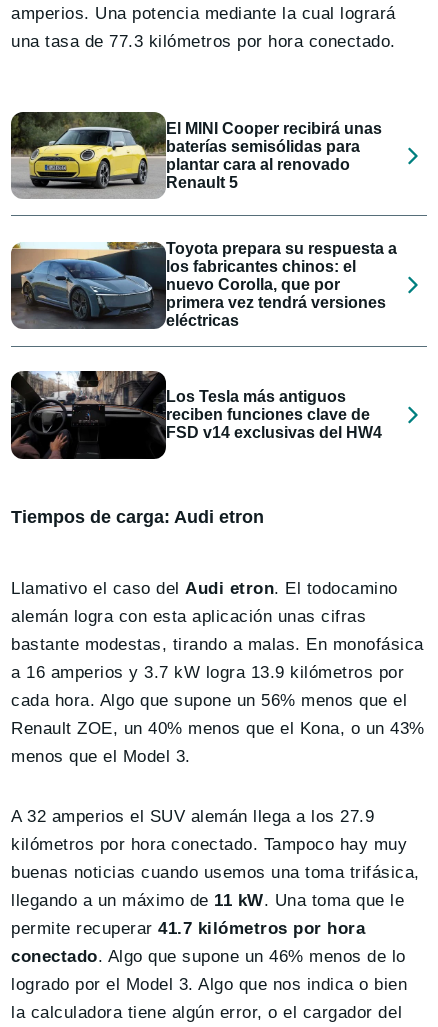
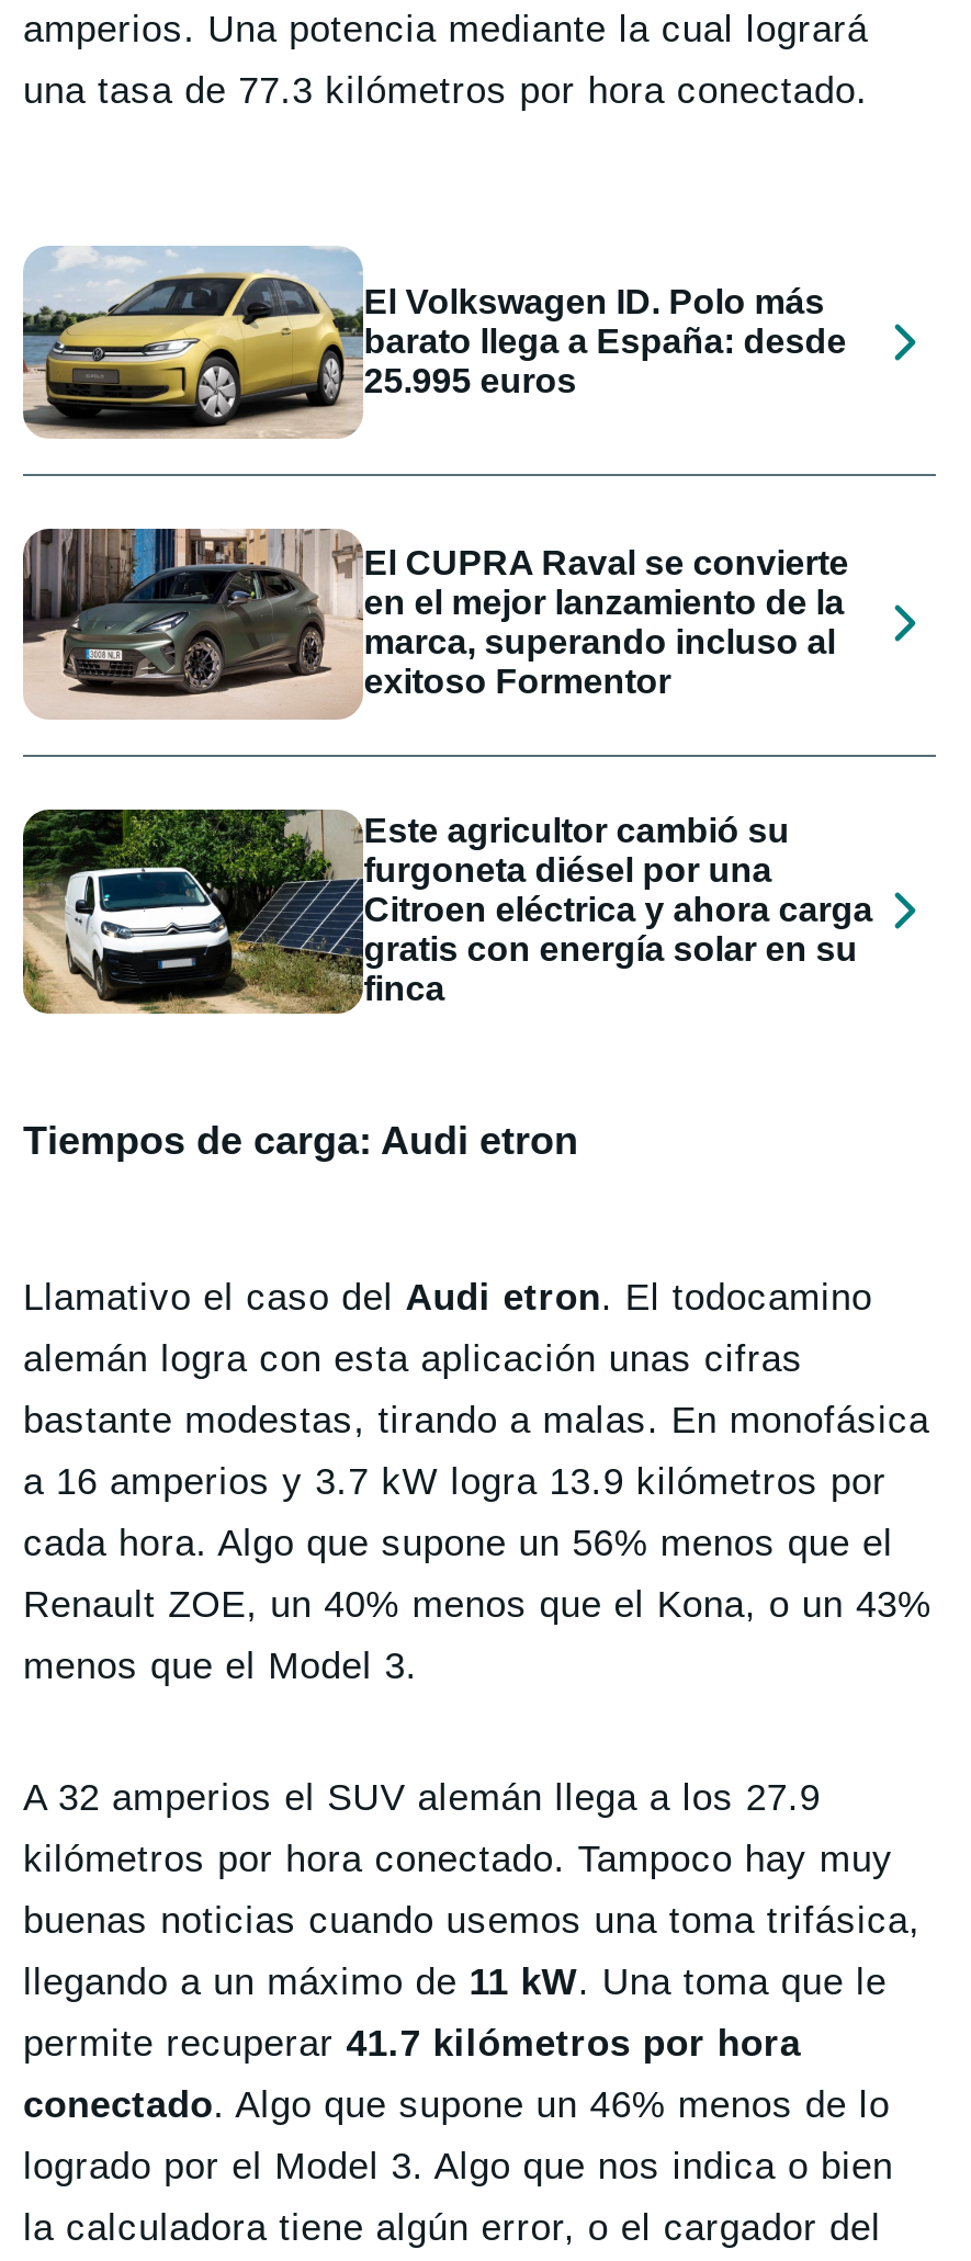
- [image]
- El MINI Cooper recibirá unas
- baterías semisólidas para
- plantar cara al renovado
- Renault 5
+ [image]
+ El Volkswagen ID. Polo más
+ barato llega a España: desde
+ 25.995 euros

- [image]
- Toyota prepara su respuesta a
- los fabricantes chinos: el
- nuevo Corolla, que por
- primera vez tendrá versiones
- eléctricas
+ [image]
+ El CUPRA Raval se convierte
+ en el mejor lanzamiento de la
+ marca, superando incluso al
+ exitoso Formentor

- [image]
- Los Tesla más antiguos
- reciben funciones clave de
- FSD v14 exclusivas del HW4
+ [image]
+ Este agricultor cambió su
+ furgoneta diésel por una
+ Citroen eléctrica y ahora carga
+ gratis con energía solar en su
+ finca
